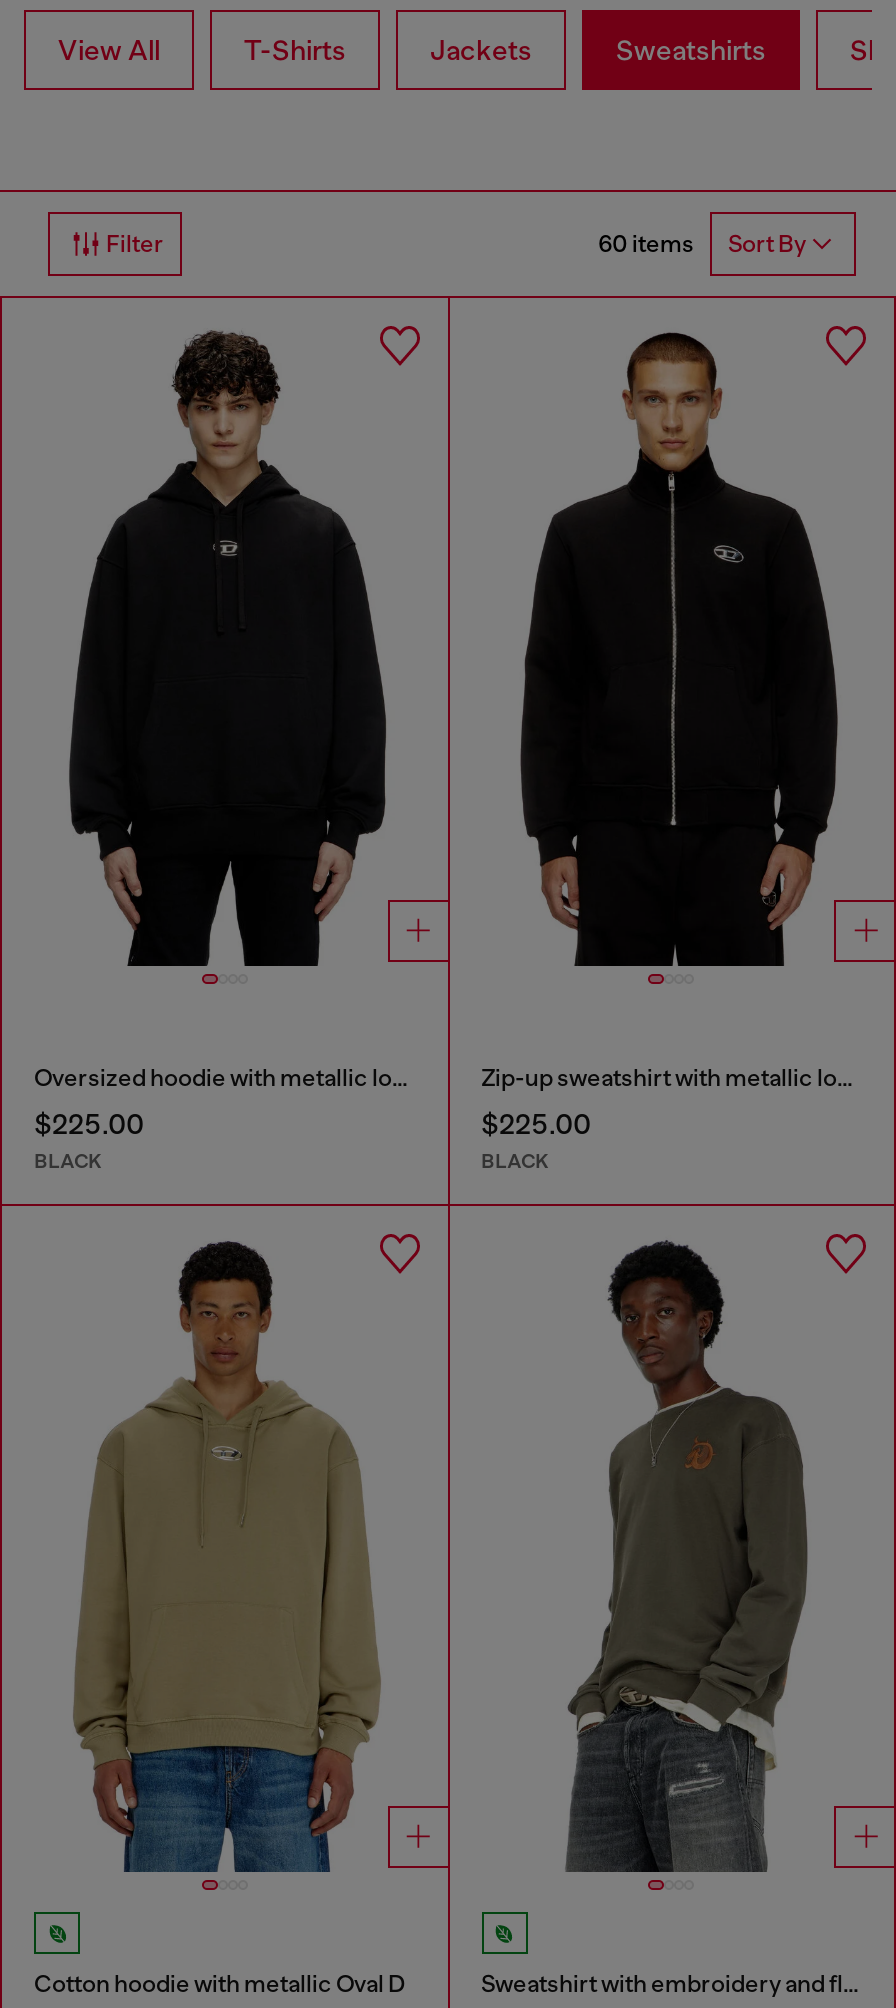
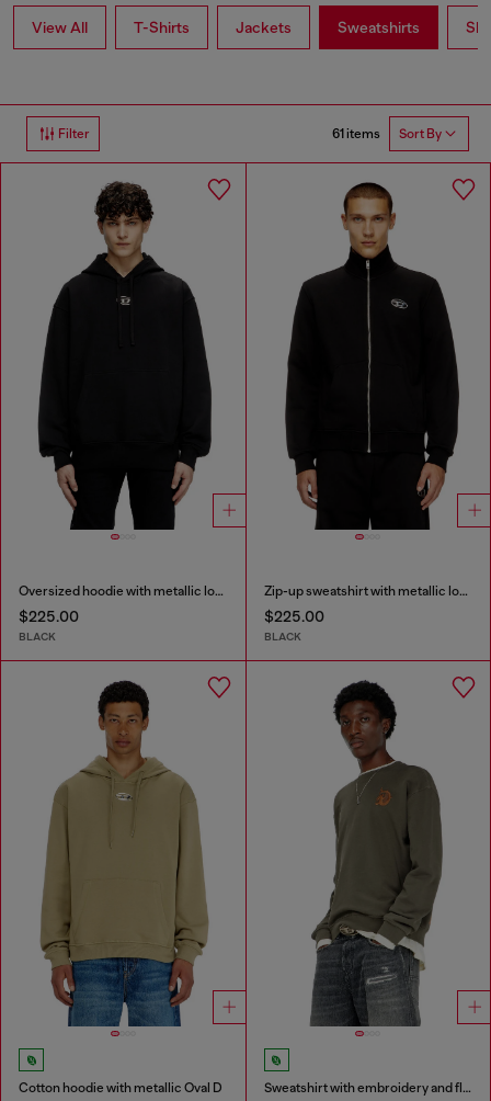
- 60 items Sort By
+ 61 items Sort By
